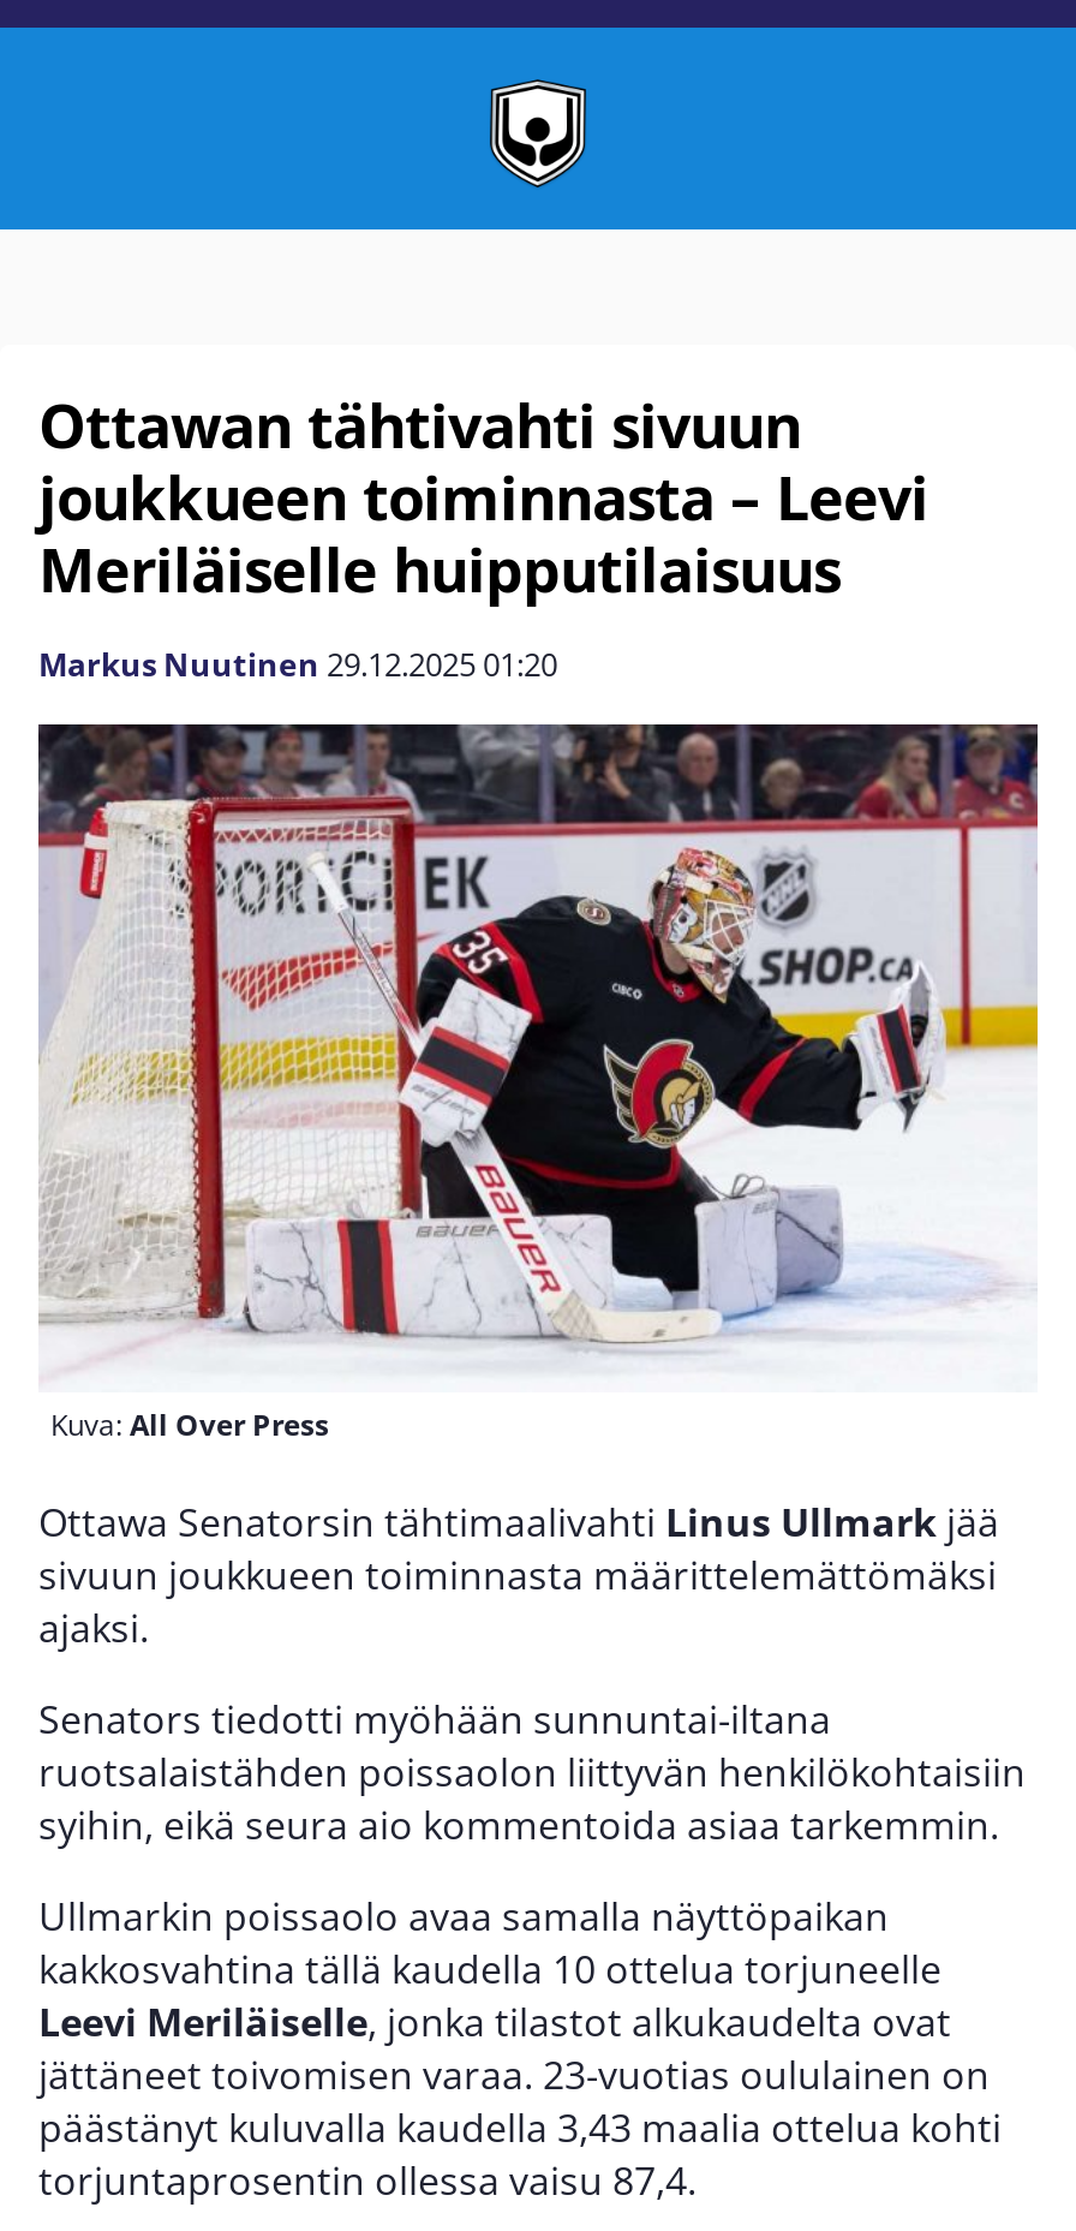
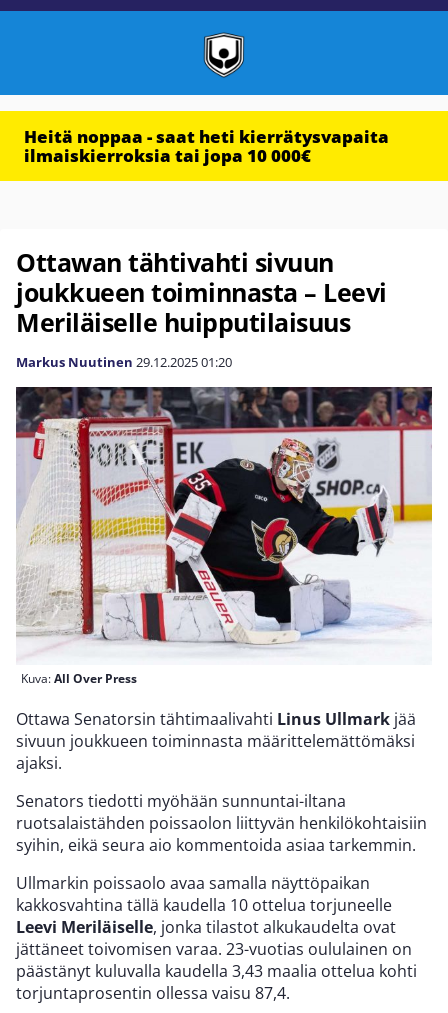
+ Heitä noppaa - saat heti kierrätysvapaita
+ ilmaiskierroksia tai jopa 10 000€
